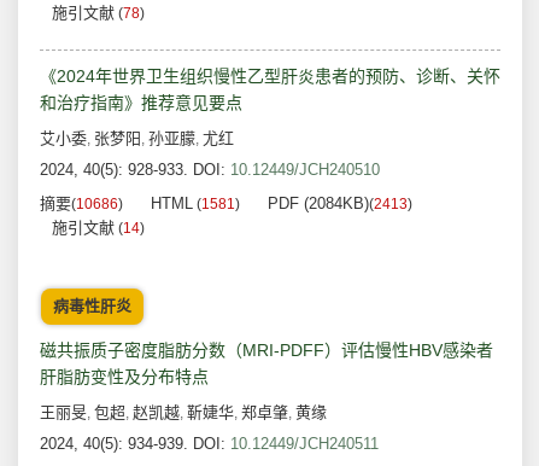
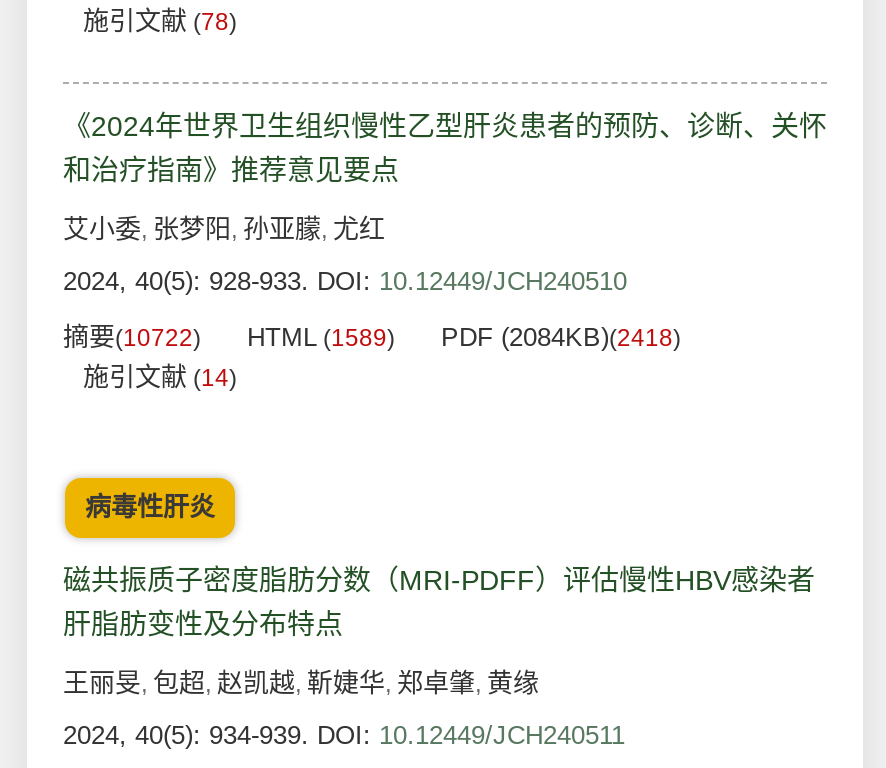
- 摘要(10686)
+ 摘要(10722)

- HTML (1581)
+ HTML (1589)

- PDF (2084KB)(2413)
+ PDF (2084KB)(2418)
